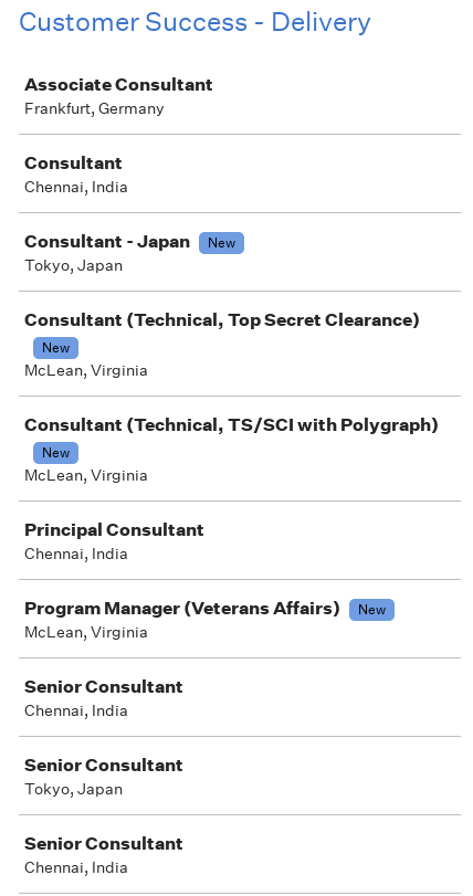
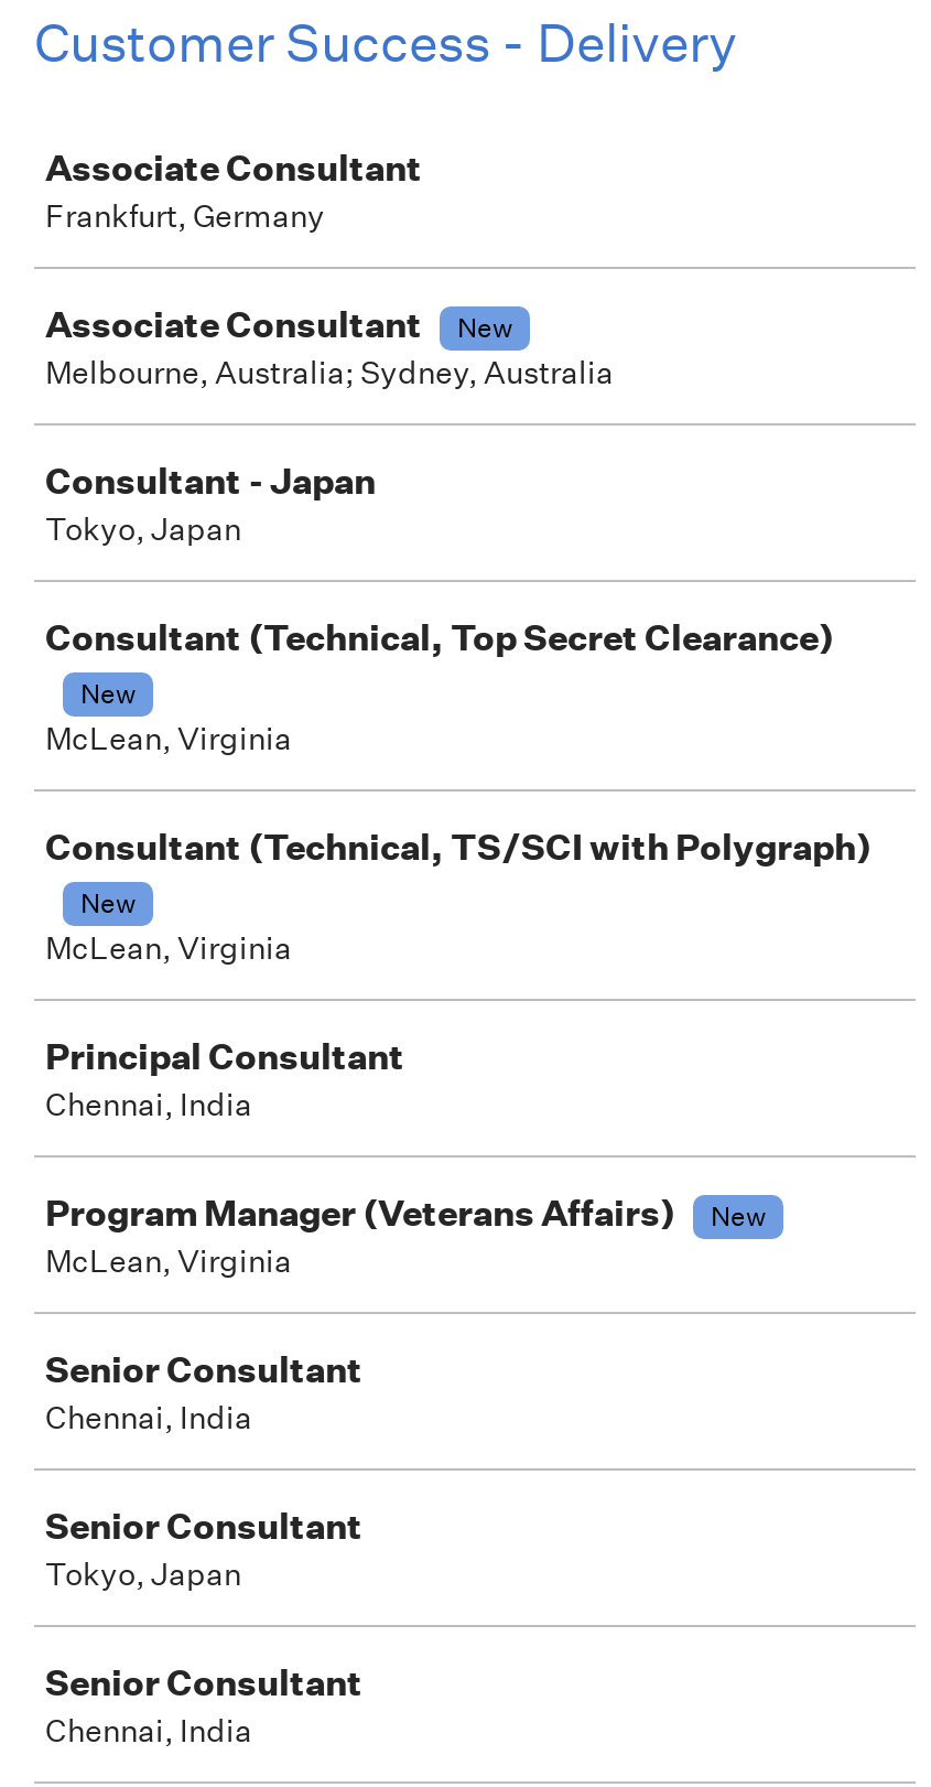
- Consultant
- Chennai, India
+ Associate Consultant
+ New
+ Melbourne, Australia; Sydney, Australia

- New
